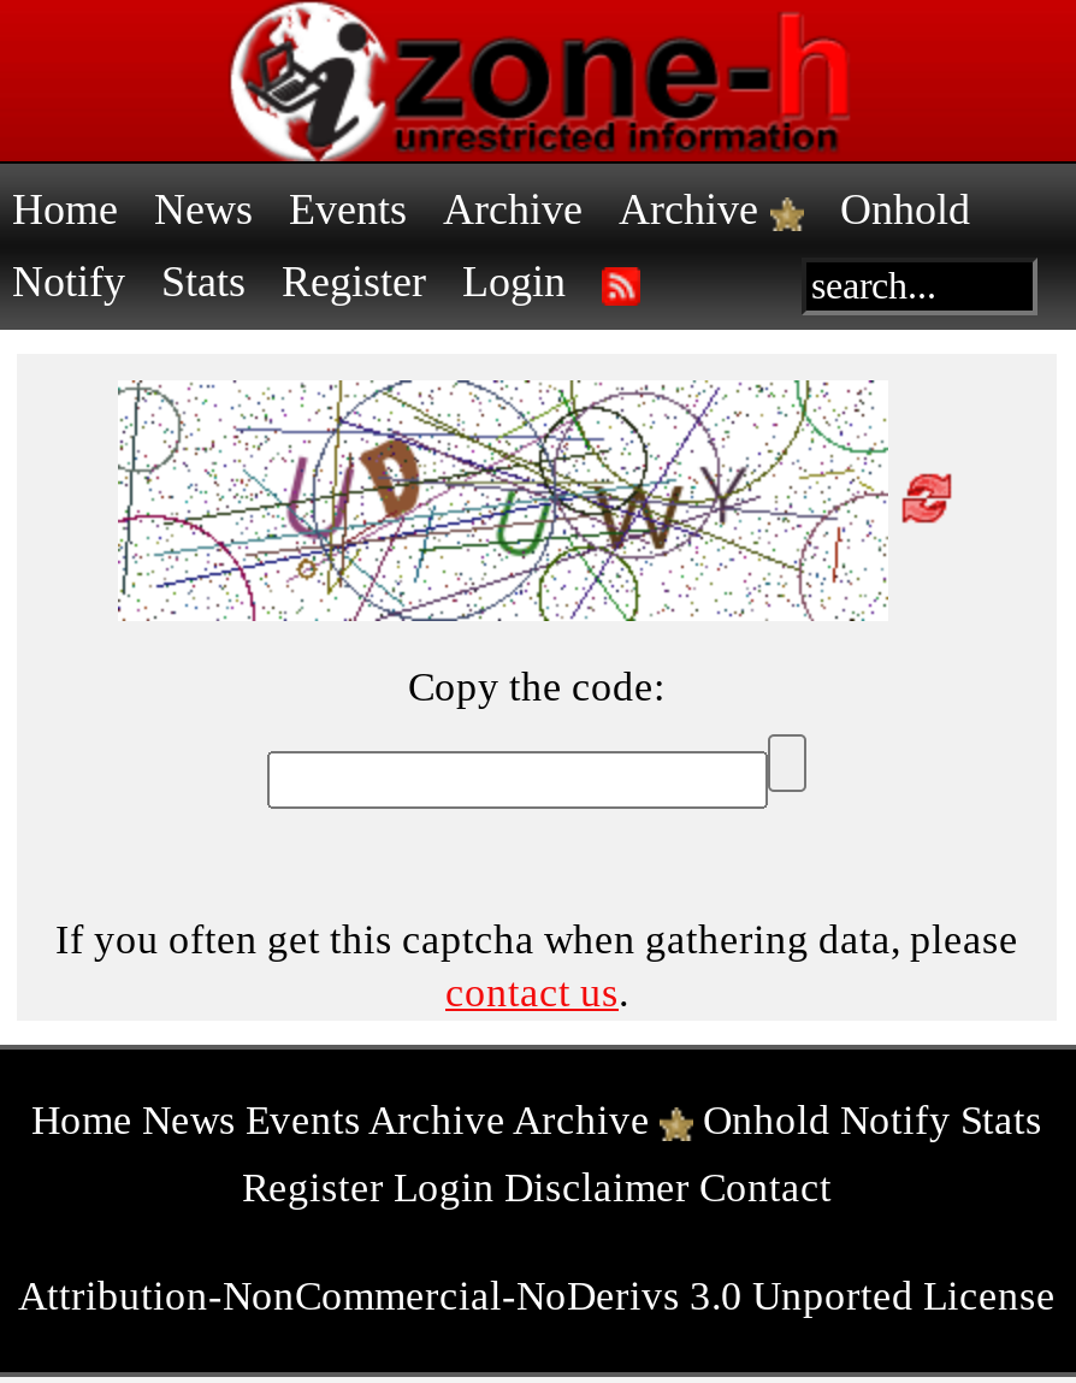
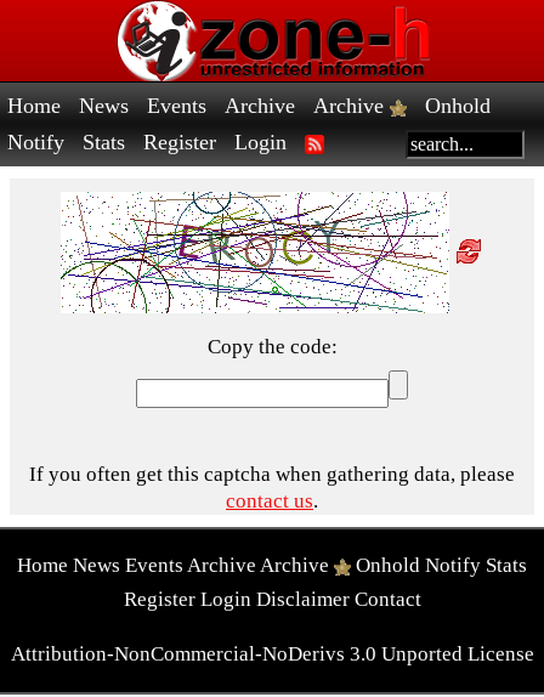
- [image]
+ [image]
